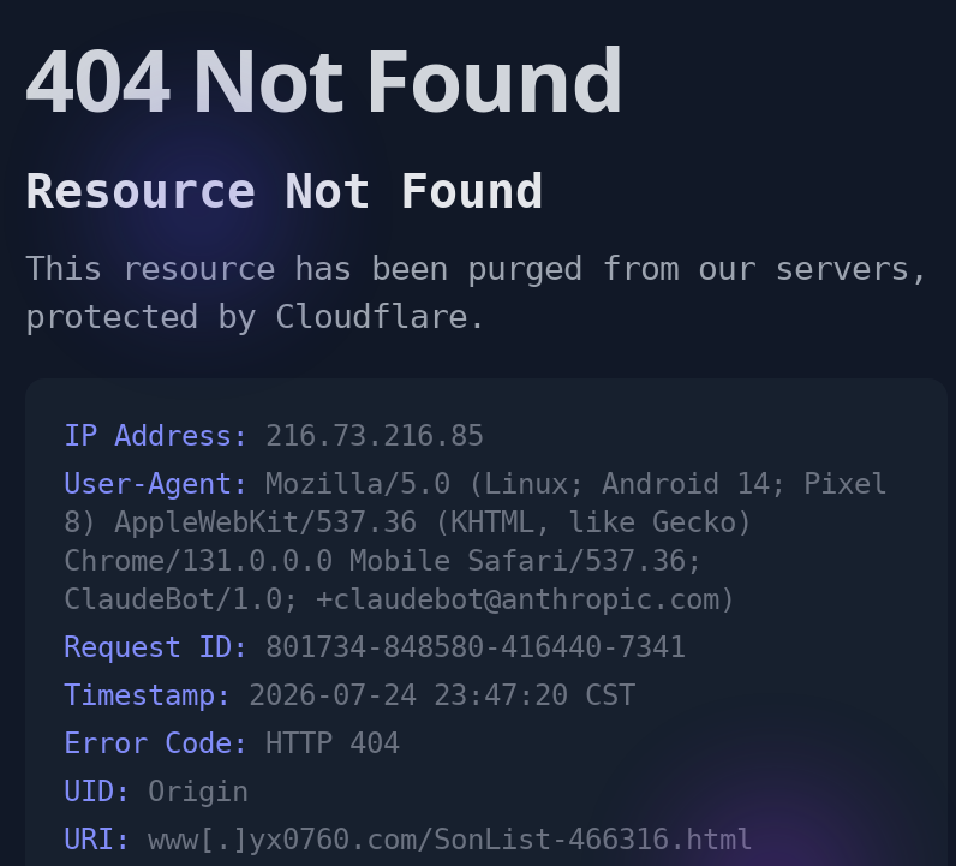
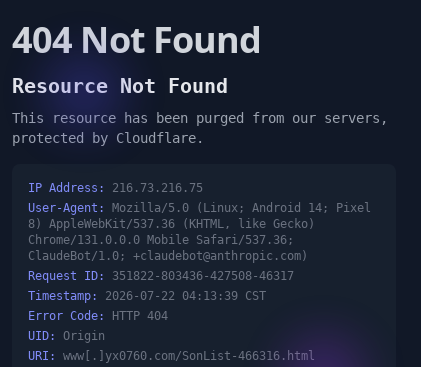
- IP Address: 216.73.216.85
+ IP Address: 216.73.216.75

- Request ID: 801734-848580-416440-7341
+ Request ID: 351822-803436-427508-46317

- Timestamp: 2026-07-24 23:47:20 CST
+ Timestamp: 2026-07-22 04:13:39 CST
